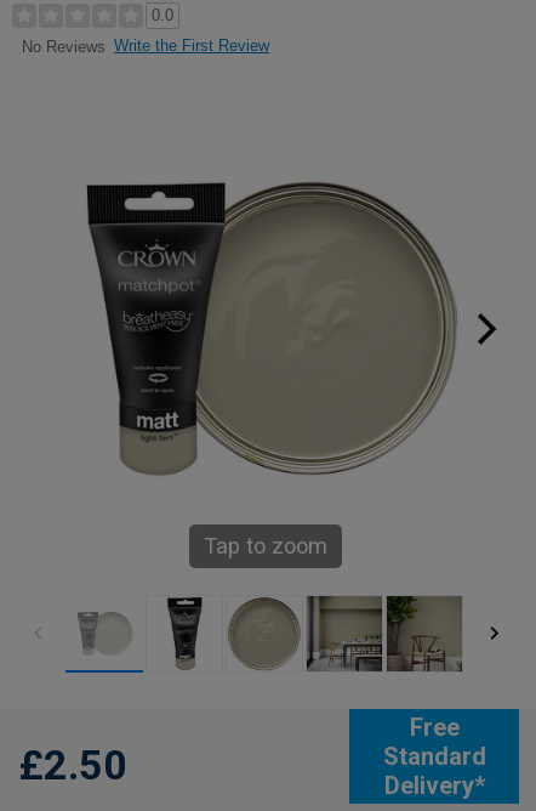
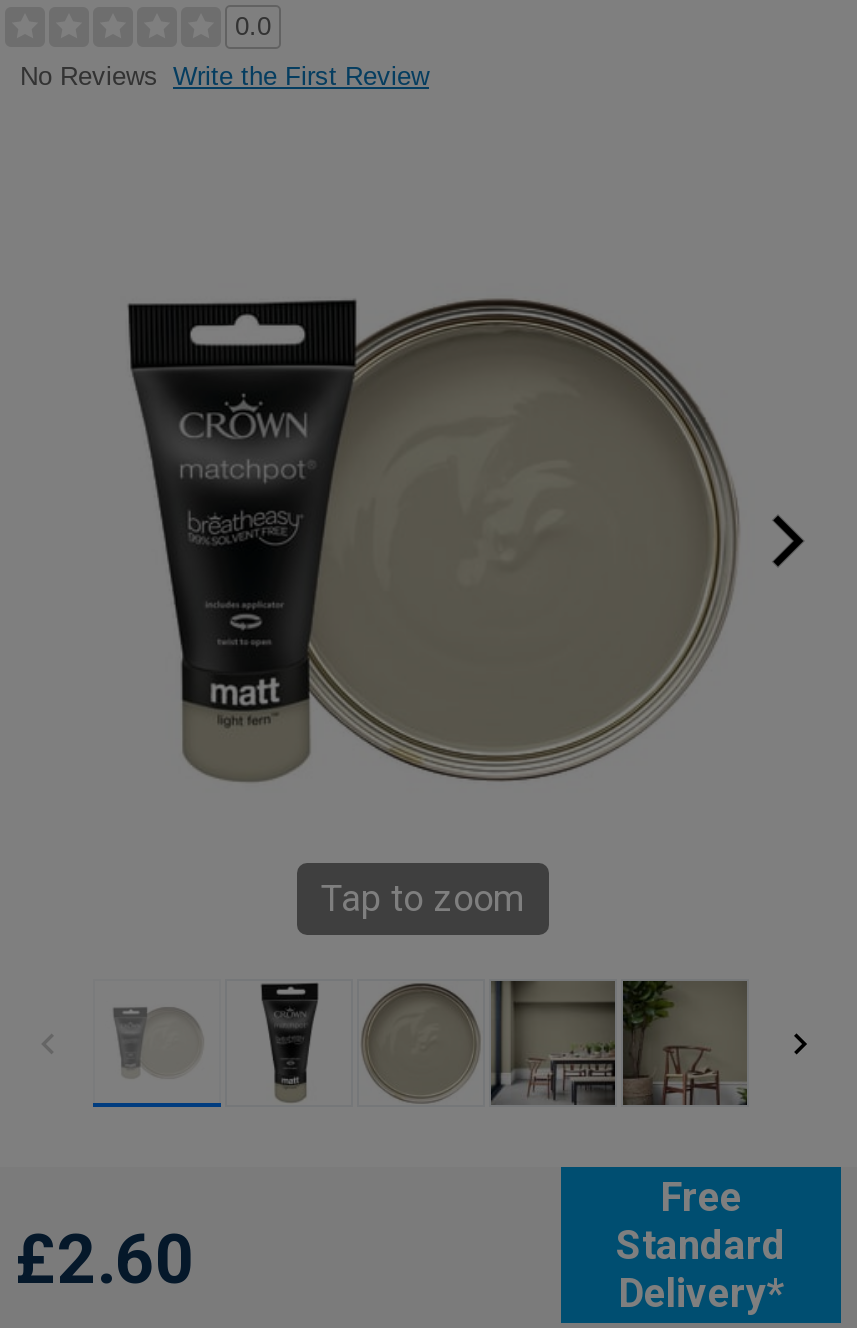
- £2.50
+ £2.60
